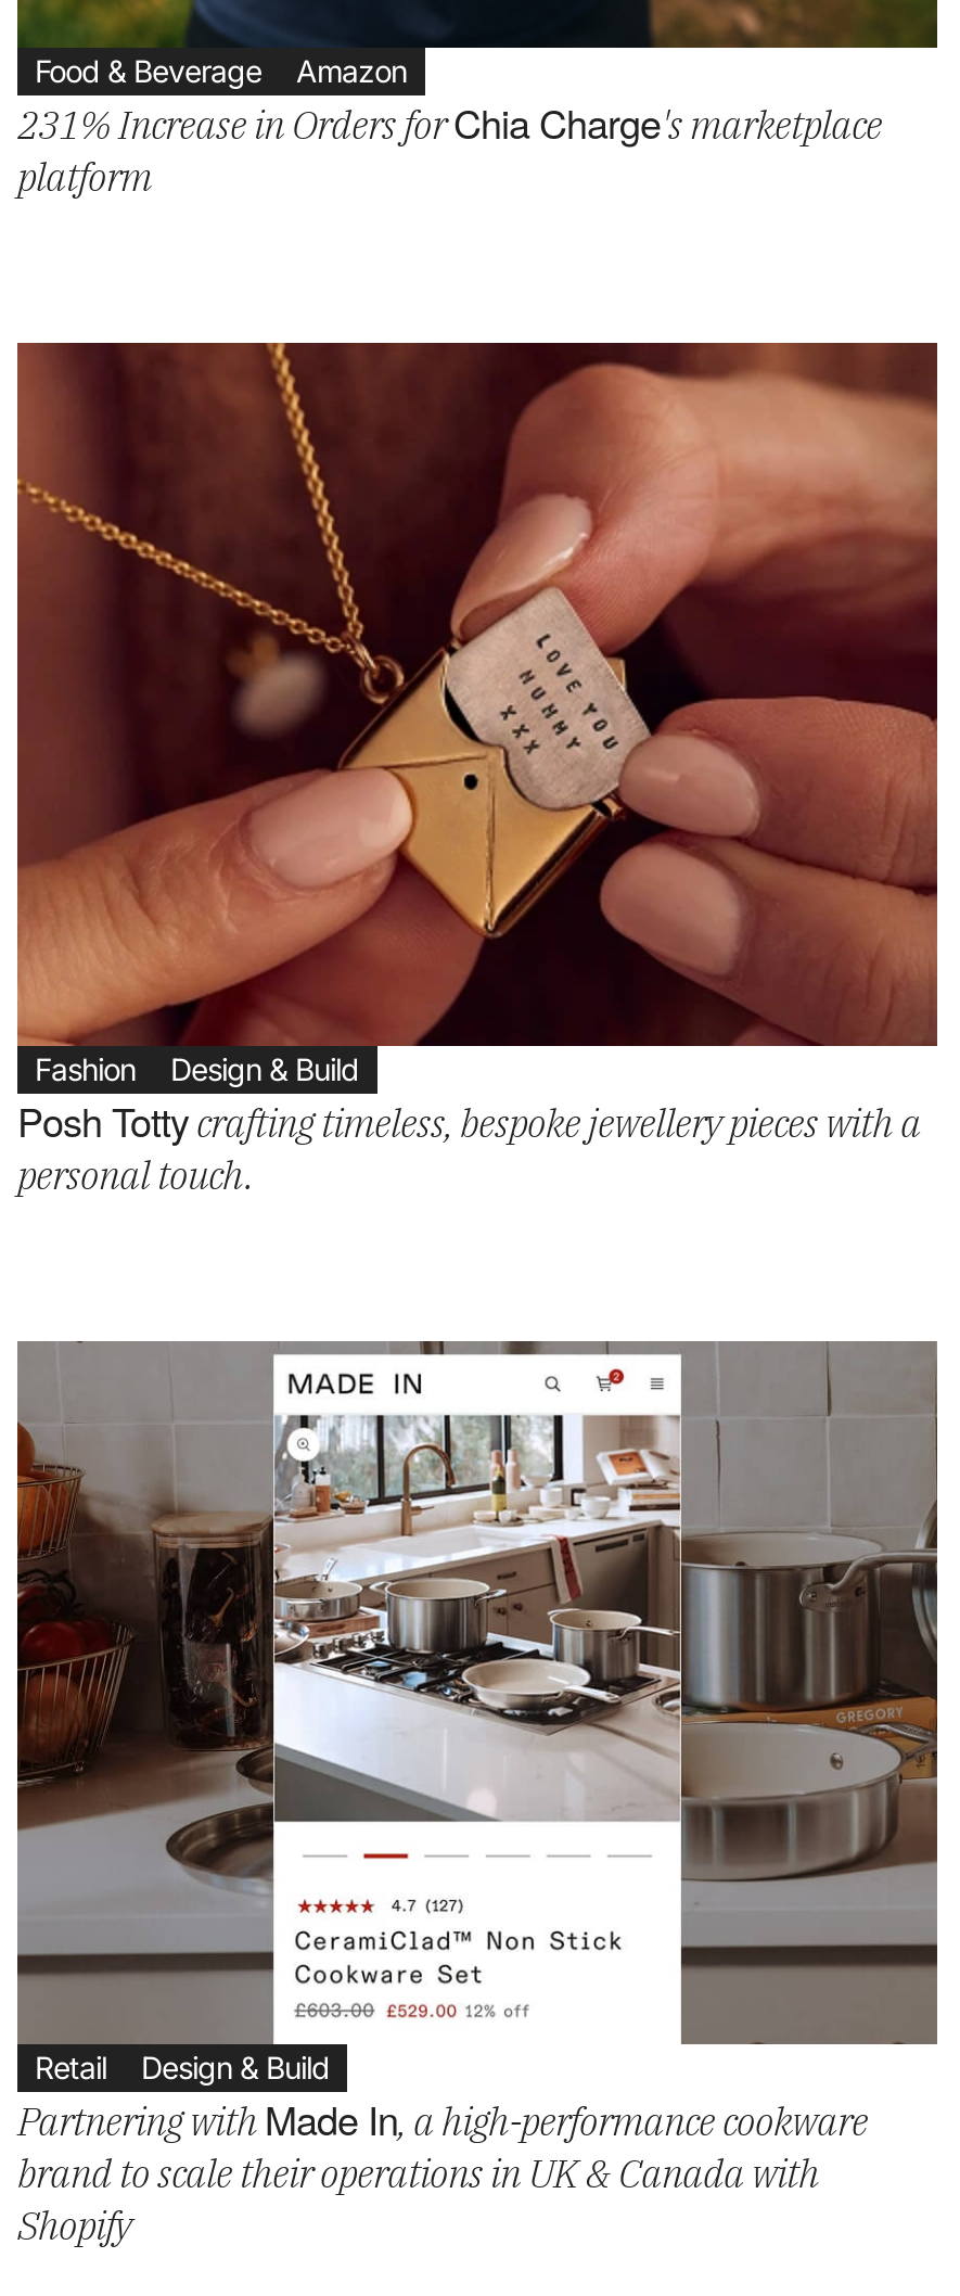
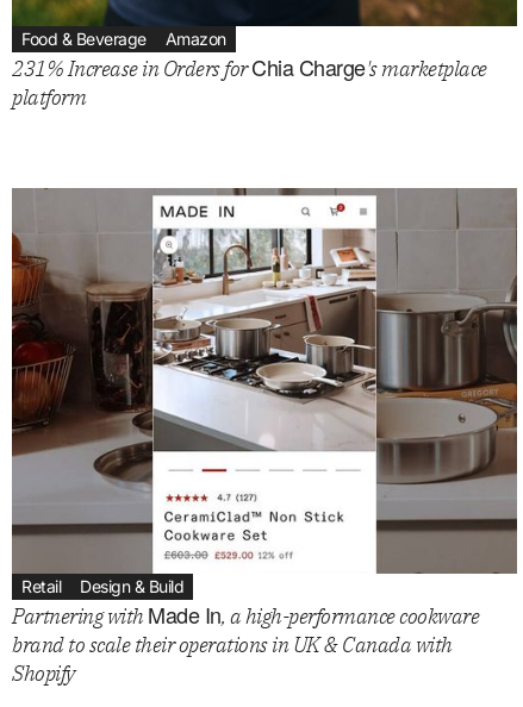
- [image]
- Fashion
- Design & Build
- Posh Tottycrafting timeless, bespoke jewellery pieces with a
- personal touch.
